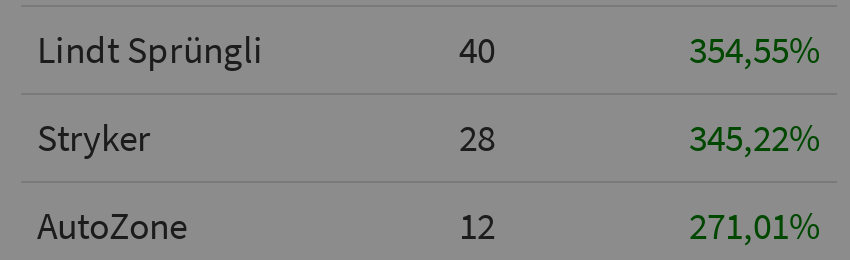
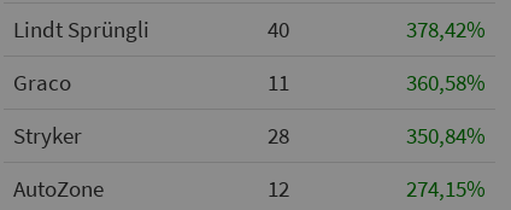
- 354,55%
+ 378,42%
+ Graco
+ 11
+ 360,58%

- 345,22%
+ 350,84%

- 271,01%
+ 274,15%
